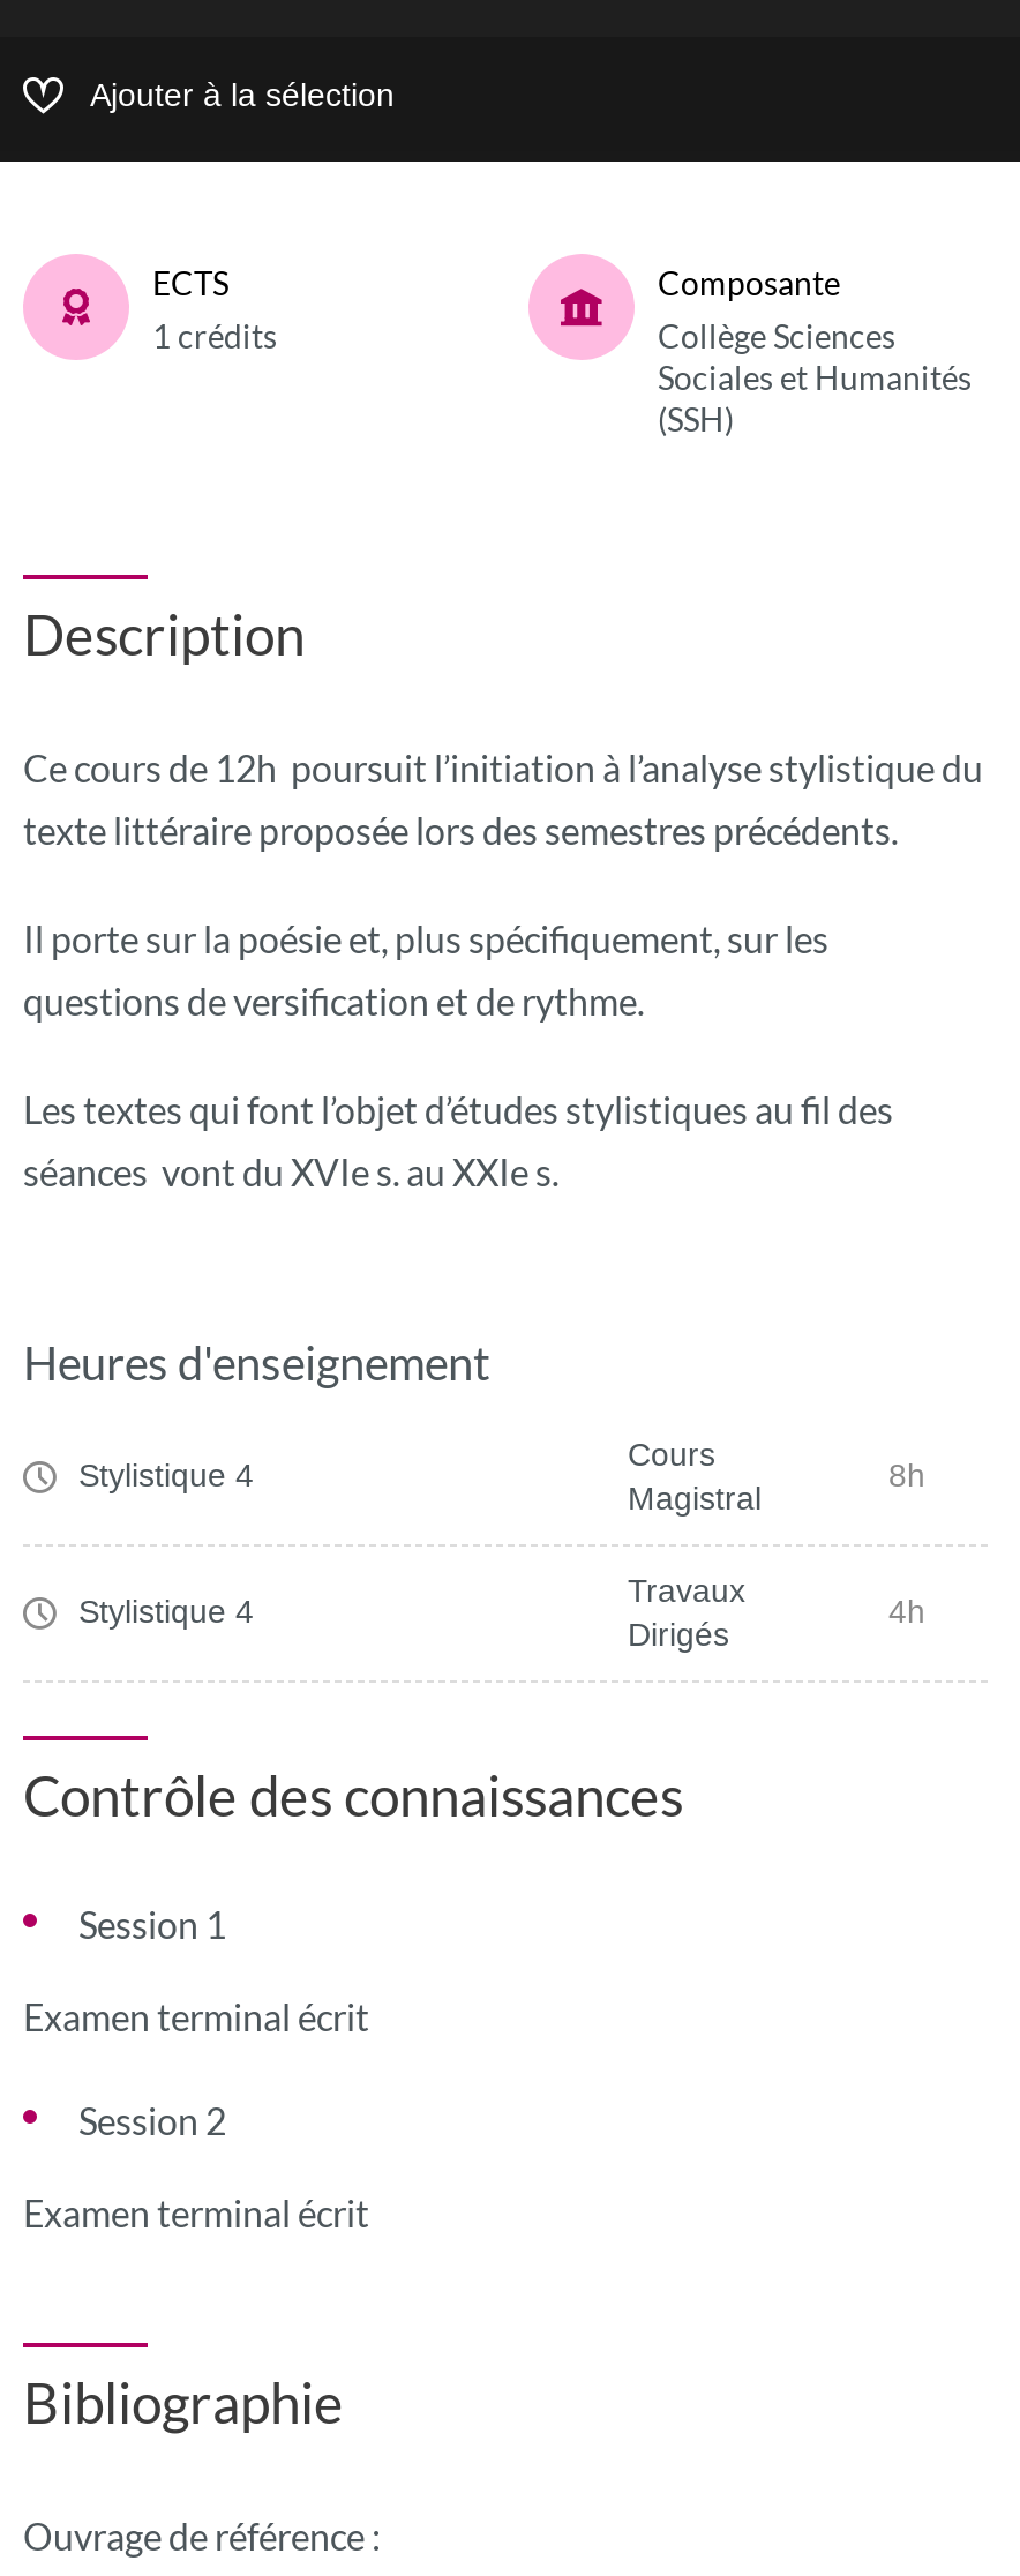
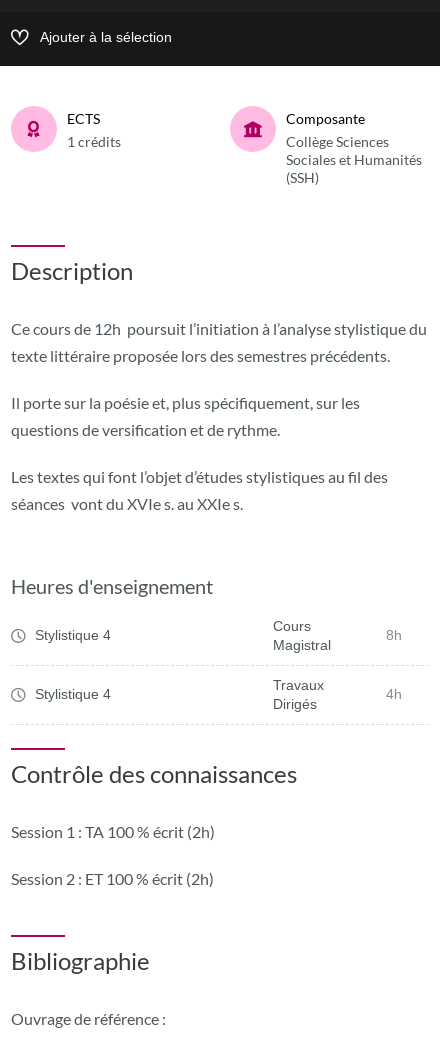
- Session 1
- Examen terminal écrit
- Session 2
- Examen terminal écrit
+ Session 1 : TA 100 % écrit (2h)
+ Session 2 : ET 100 % écrit (2h)
